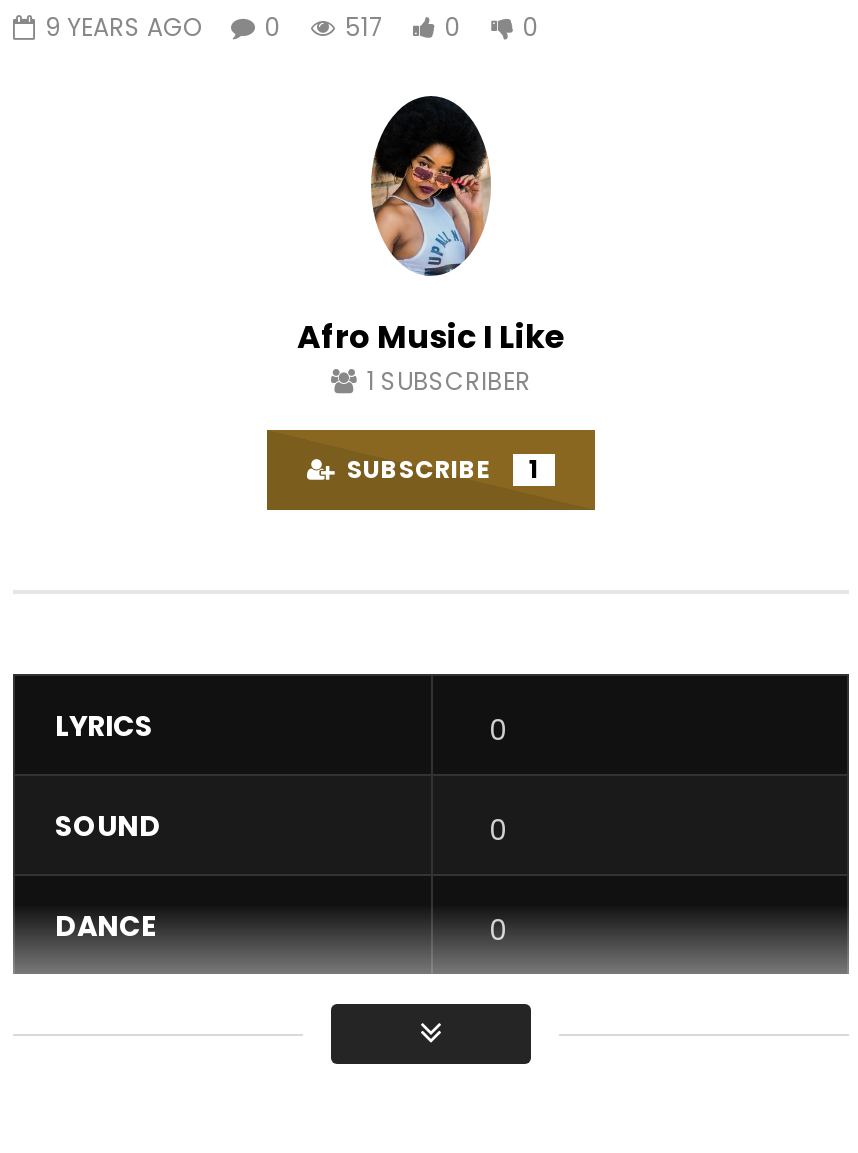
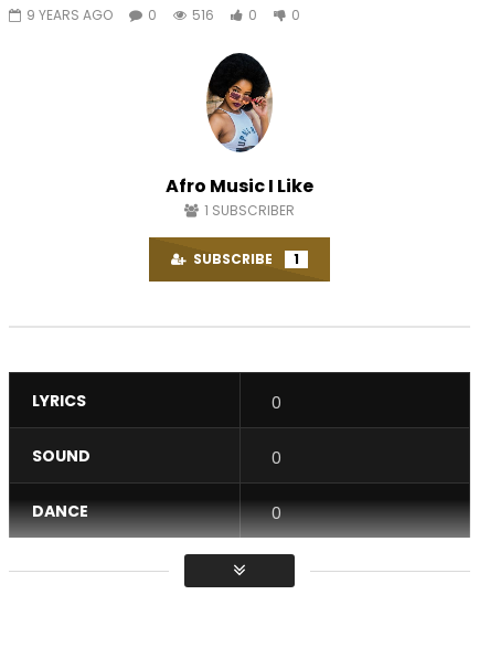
- 9 YEARS AGO 0 517 0 0
+ 9 YEARS AGO 0 516 0 0
